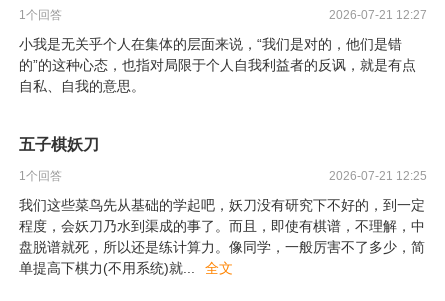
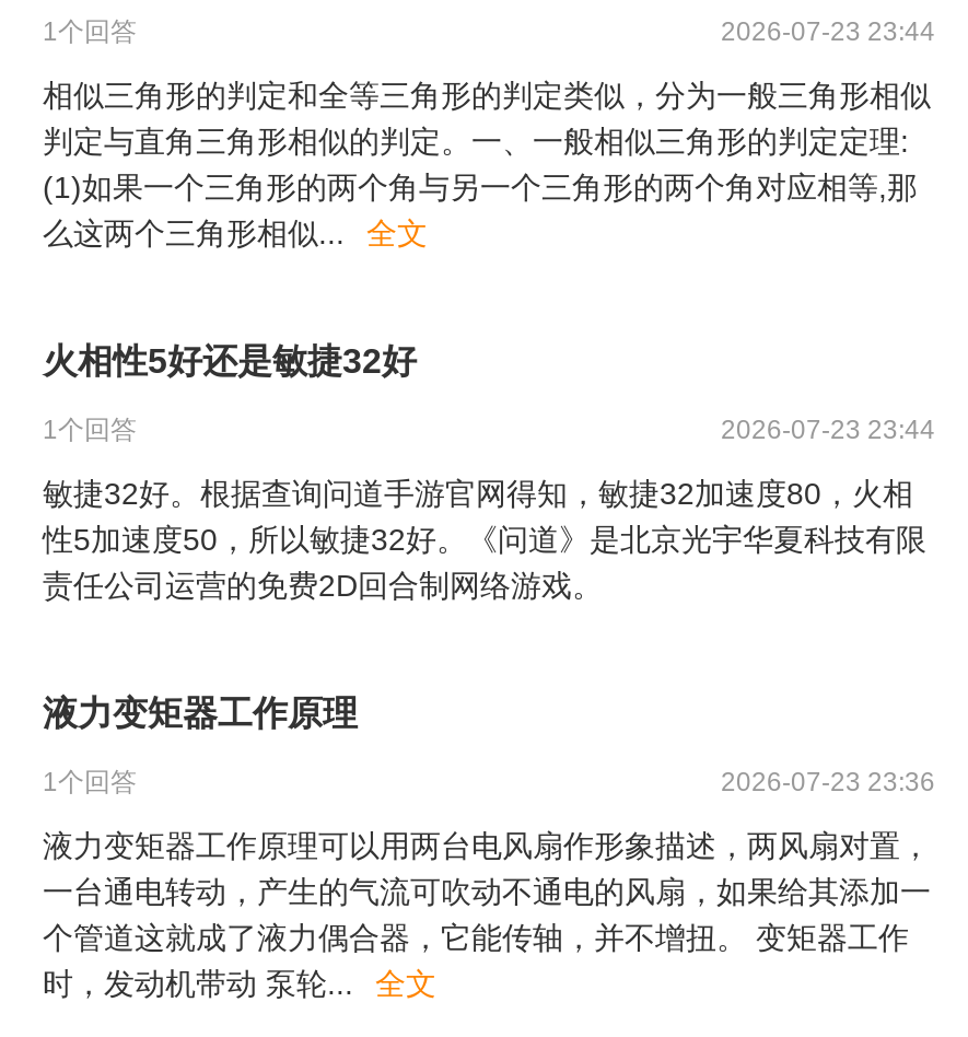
- 2026-07-21 12:27
+ 2026-07-23 23:44

- 小我是无关乎个人在集体的层面来说，“我们是对的，他们是错
- 的”的这种心态，也指对局限于个人自我利益者的反讽，就是有点
- 自私、自我的意思。
+ 相似三角形的判定和全等三角形的判定类似，分为一般三角形相似
+ 判定与直角三角形相似的判定。一、一般相似三角形的判定定理:
+ (1)如果一个三角形的两个角与另一个三角形的两个角对应相等,那
+ 么这两个三角形相似...
+ 全文

- 五子棋妖刀
+ 火相性5好还是敏捷32好

- 2026-07-21 12:25
- 我们这些菜鸟先从基础的学起吧，妖刀没有研究下不好的，到一定
- 程度，会妖刀乃水到渠成的事了。而且，即使有棋谱，不理解，中
- 盘脱谱就死，所以还是练计算力。像同学，一般厉害不了多少，简
- 单提高下棋力(不用系统)就...
+ 2026-07-23 23:44
+ 敏捷32好。根据查询问道手游官网得知，敏捷32加速度80，火相
+ 性5加速度50，所以敏捷32好。《问道》是北京光宇华夏科技有限
+ 责任公司运营的免费2D回合制网络游戏。
+ 液力变矩器工作原理
+ 1个回答
+ 2026-07-23 23:36
+ 液力变矩器工作原理可以用两台电风扇作形象描述，两风扇对置，
+ 一台通电转动，产生的气流可吹动不通电的风扇，如果给其添加一
+ 个管道这就成了液力偶合器，它能传轴，并不增扭。 变矩器工作
+ 时，发动机带动 泵轮...
